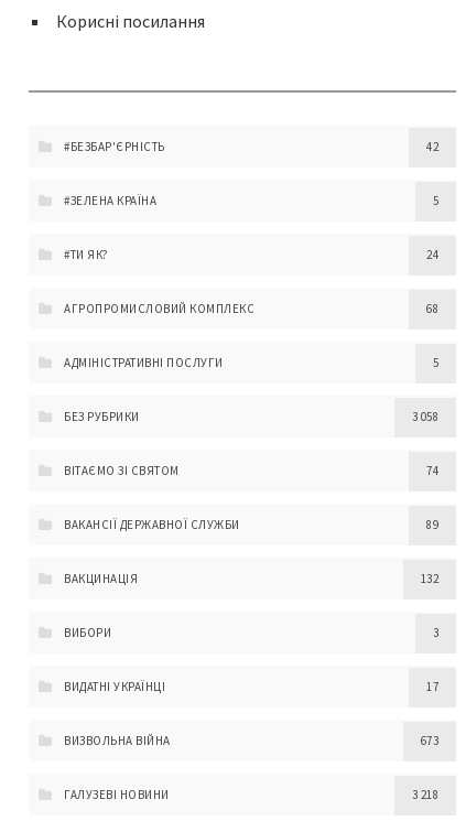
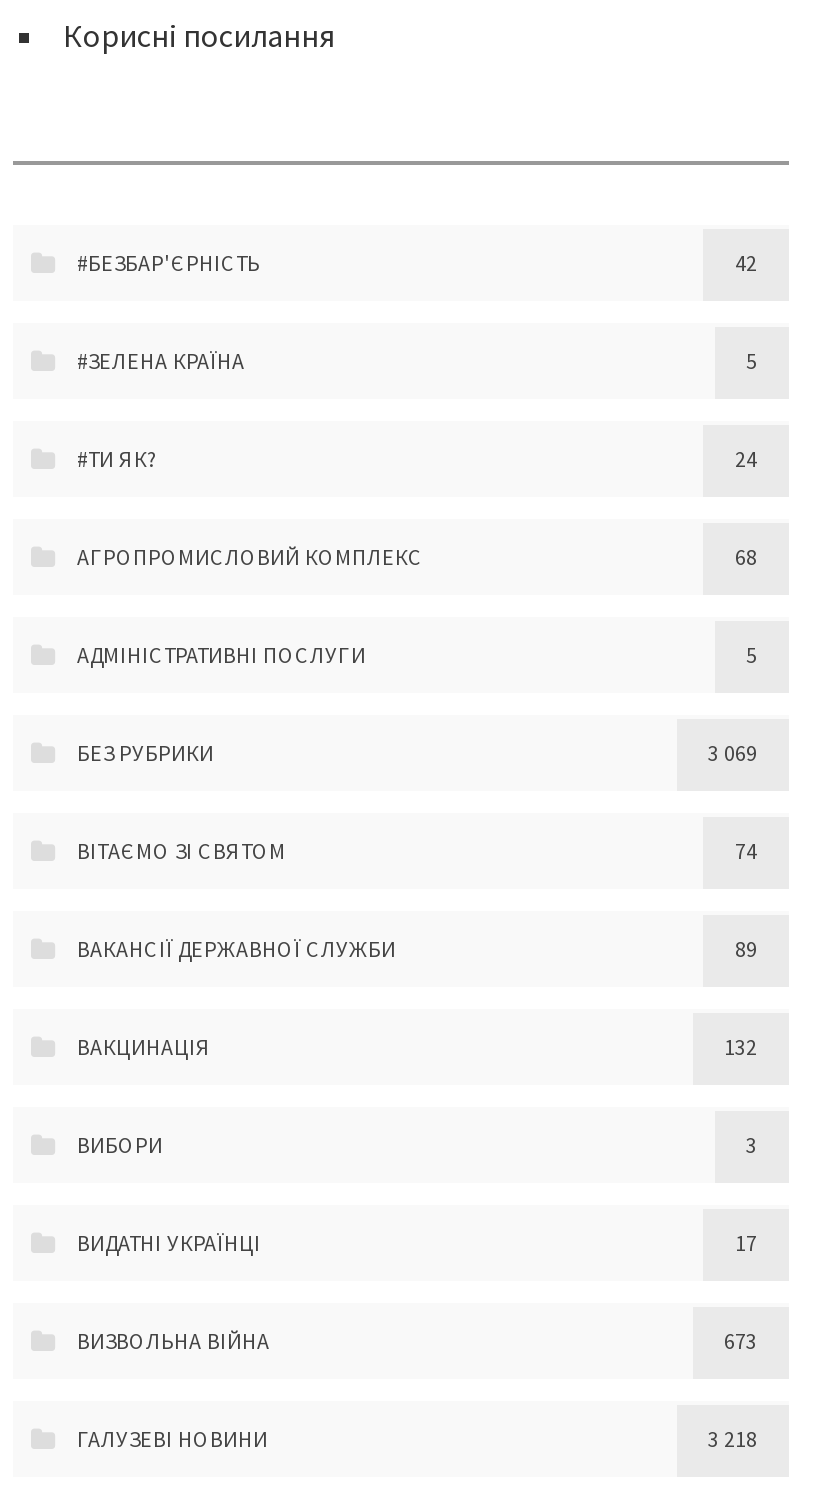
- 3 058
+ 3 069
